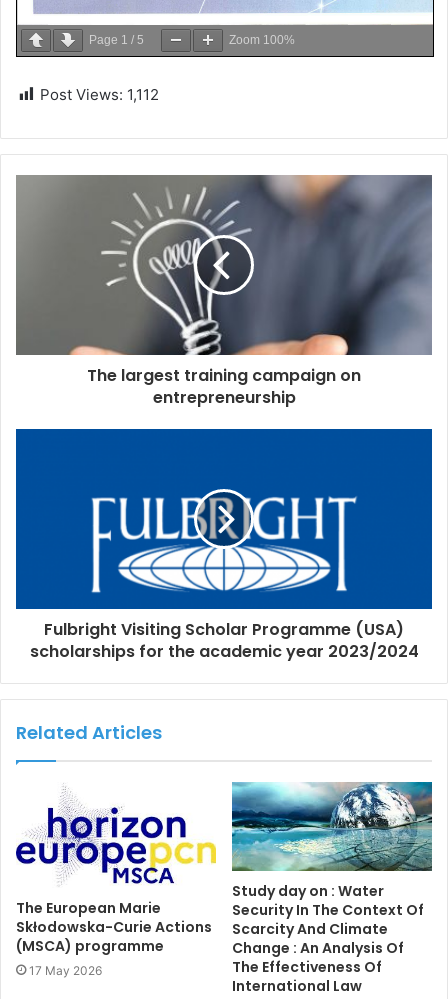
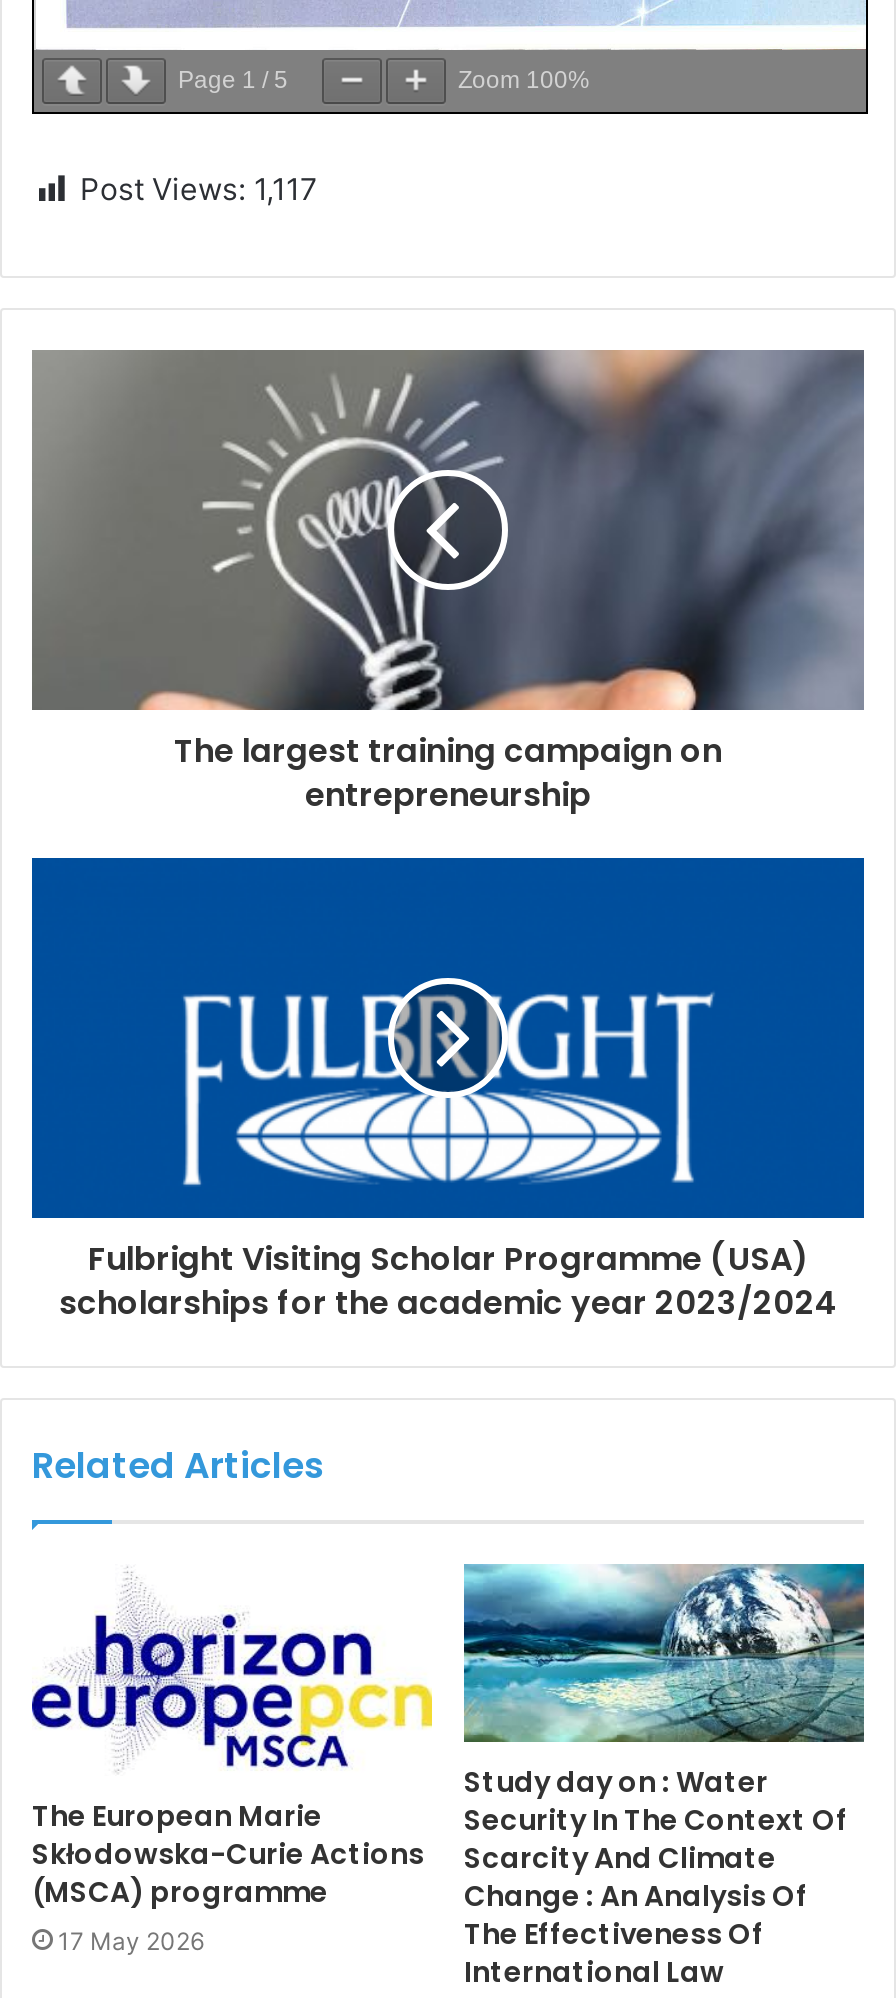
- Post Views: 1,112
+ Post Views: 1,117
